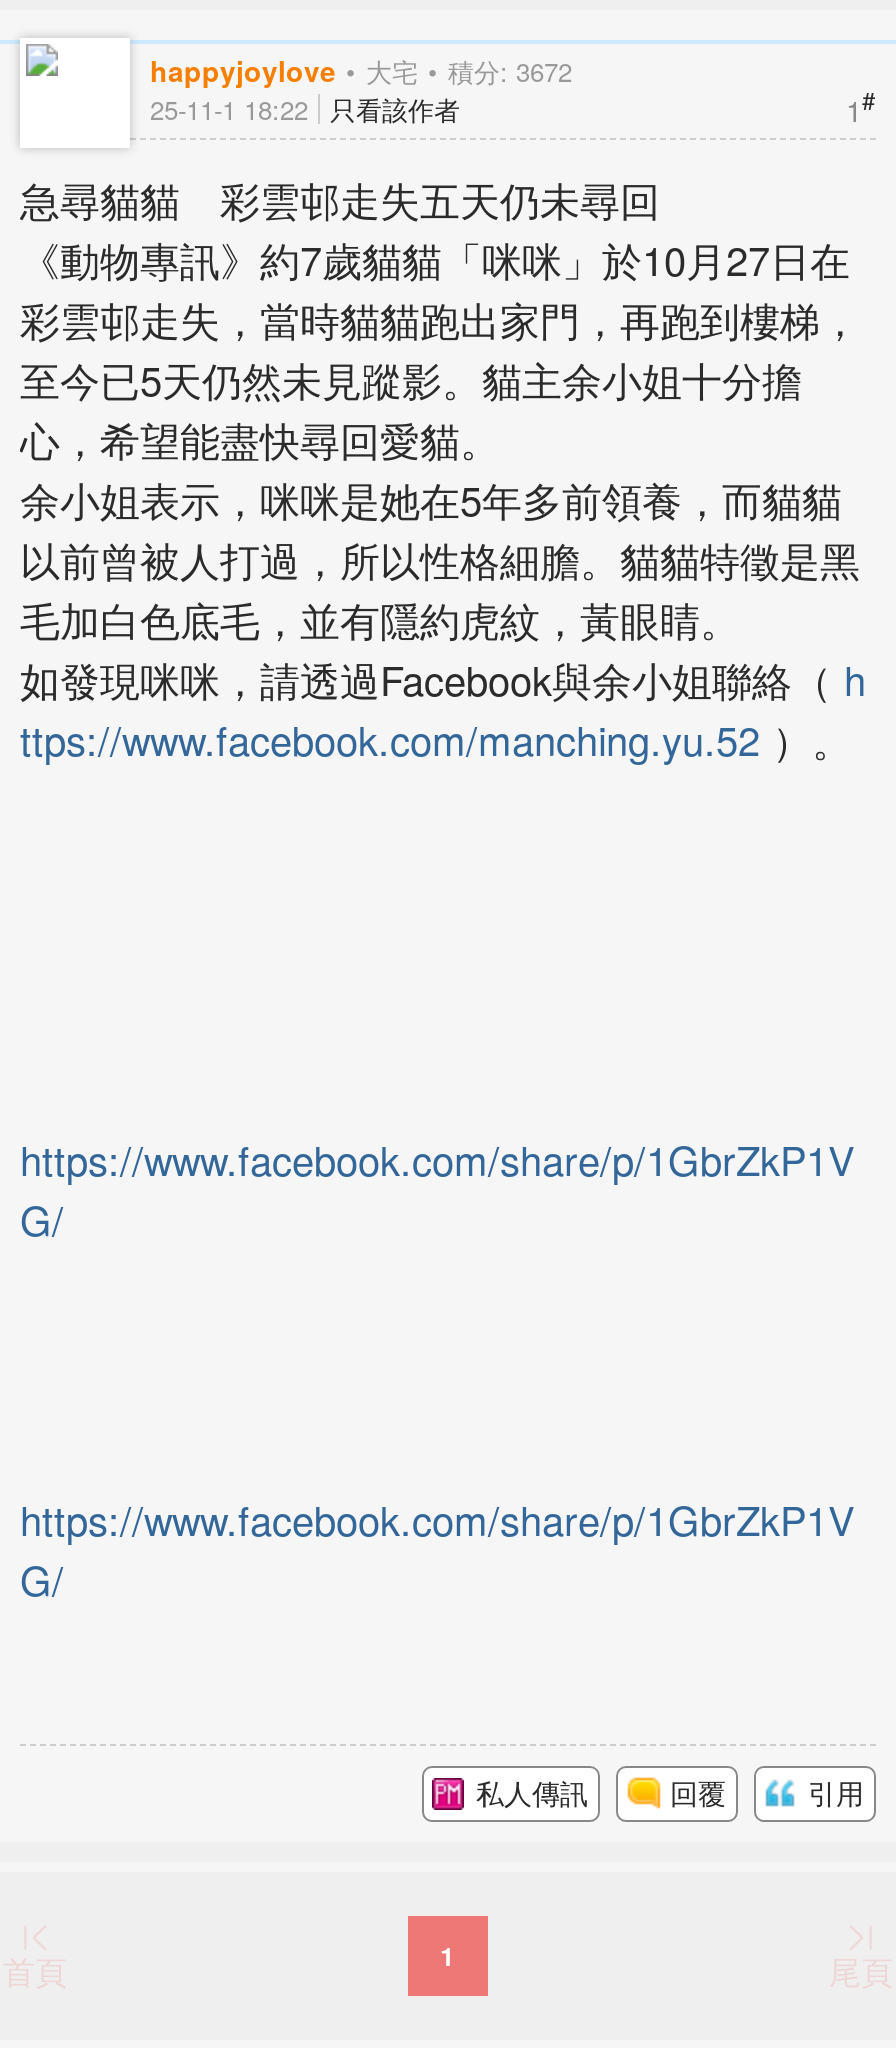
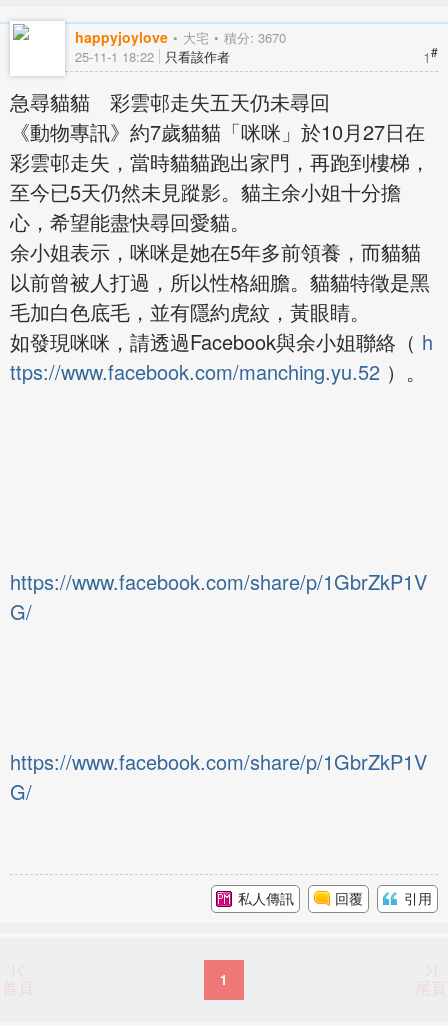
- happyjoylove 大宅 積分: 3672
+ happyjoylove 大宅 積分: 3670
